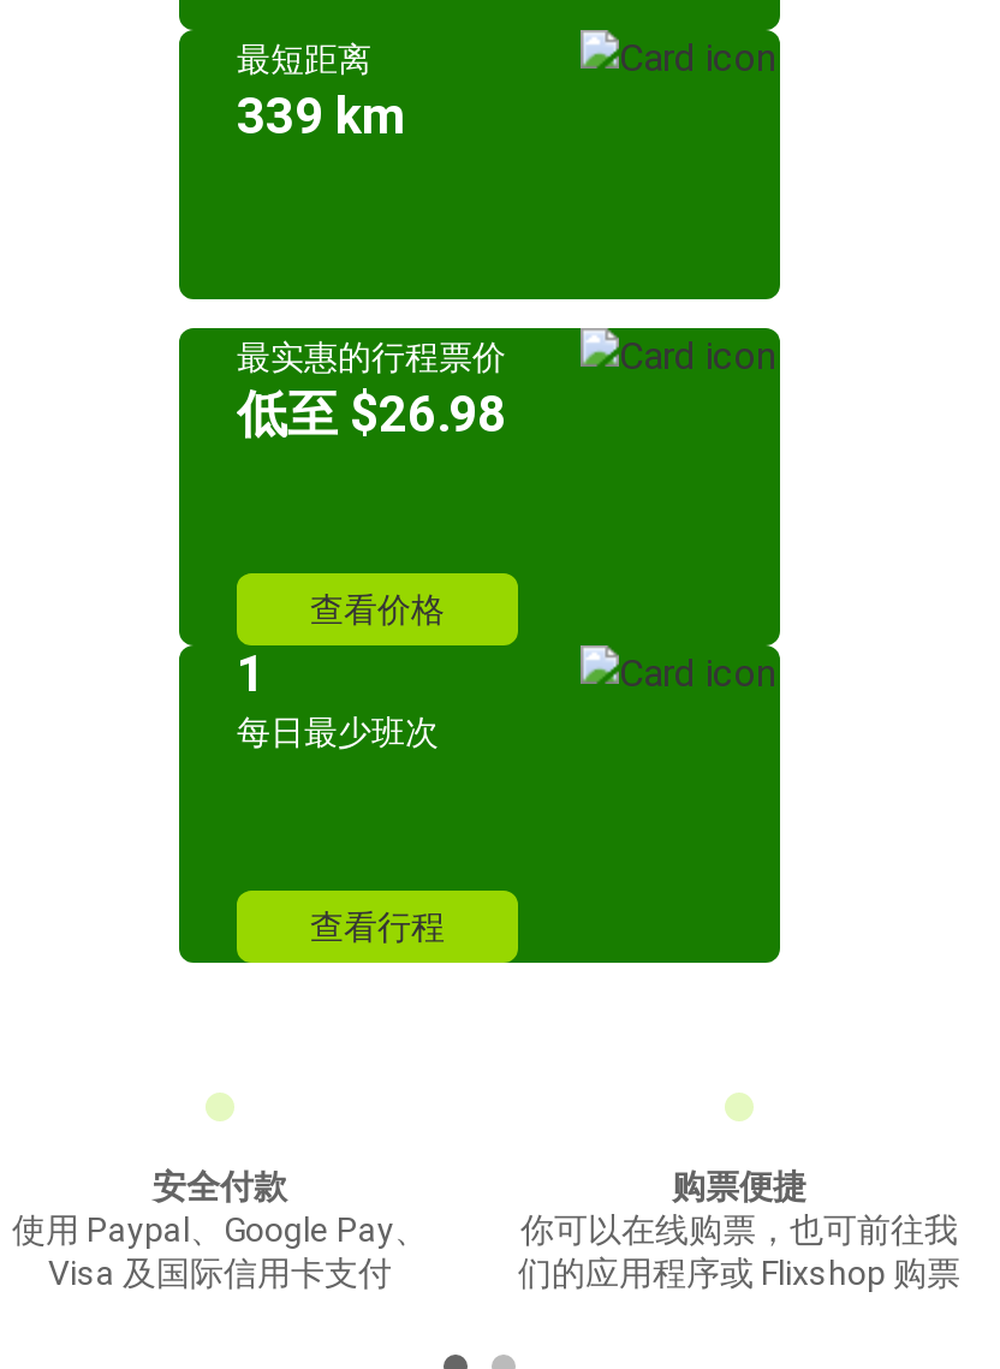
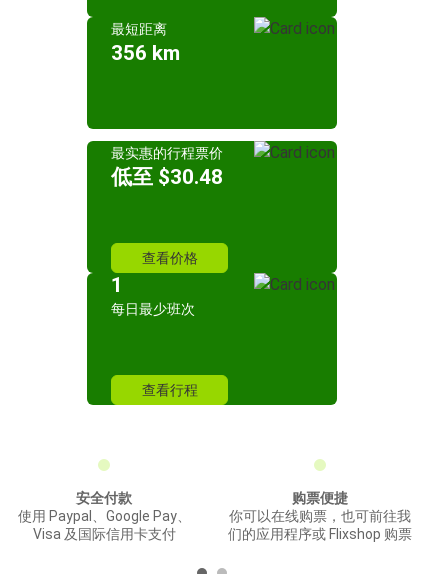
- 339 km
+ 356 km

- 低至 $26.98
+ 低至 $30.48
